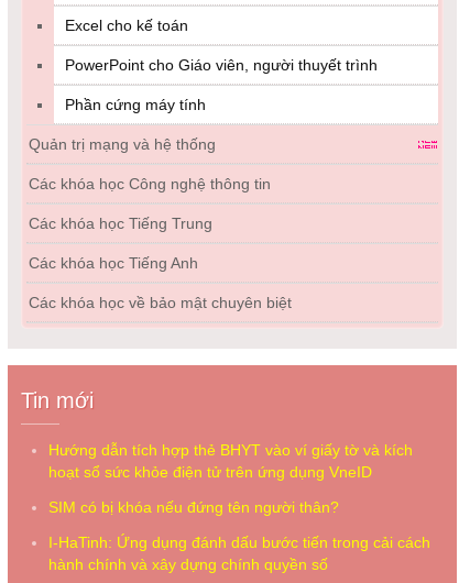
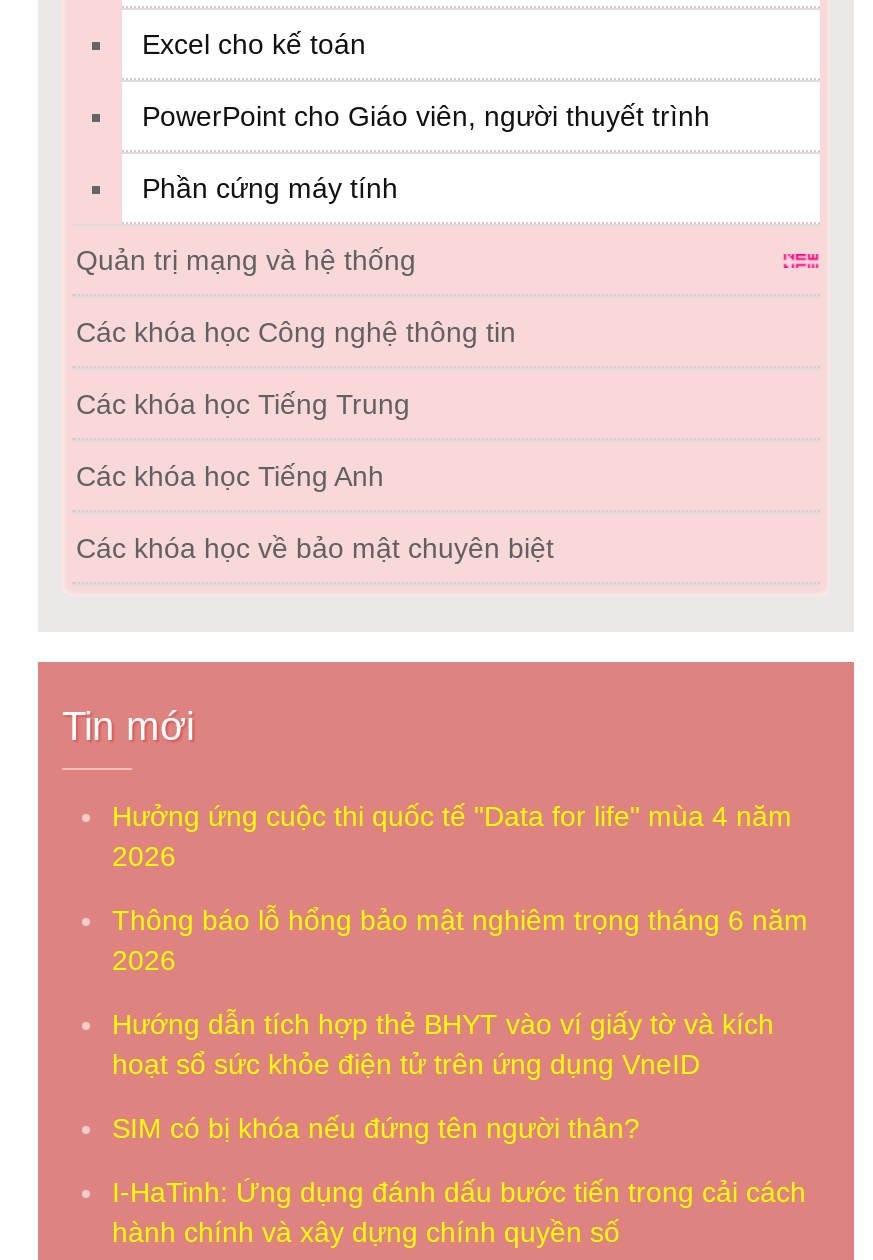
+ Hưởng ứng cuộc thi quốc tế "Data for life" mùa 4 năm
+ 2026
+ Thông báo lỗ hổng bảo mật nghiêm trọng tháng 6 năm
+ 2026
